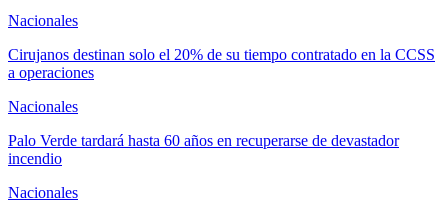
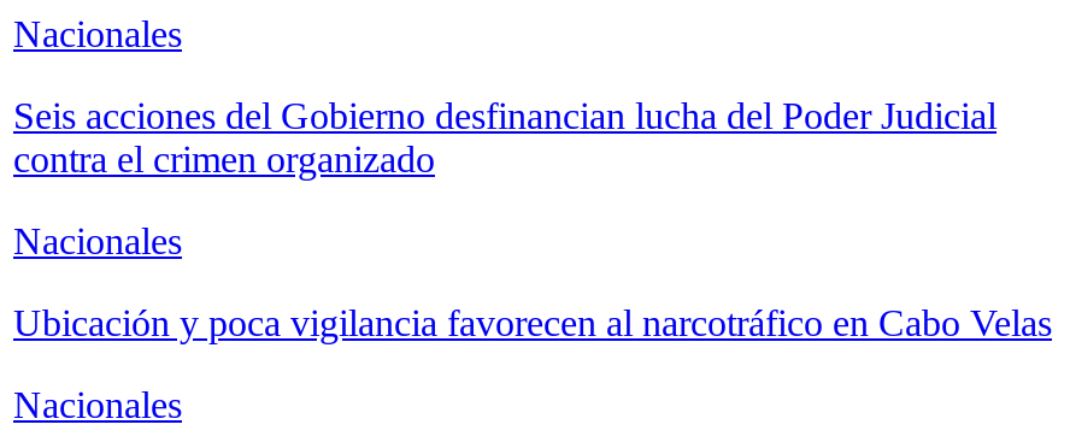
- Cirujanos destinan solo el 20% de su tiempo contratado en la CCSS
- a operaciones
+ Seis acciones del Gobierno desfinancian lucha del Poder Judicial
+ contra el crimen organizado

- Palo Verde tardará hasta 60 años en recuperarse de devastador
- incendio
+ Ubicación y poca vigilancia favorecen al narcotráfico en Cabo Velas
